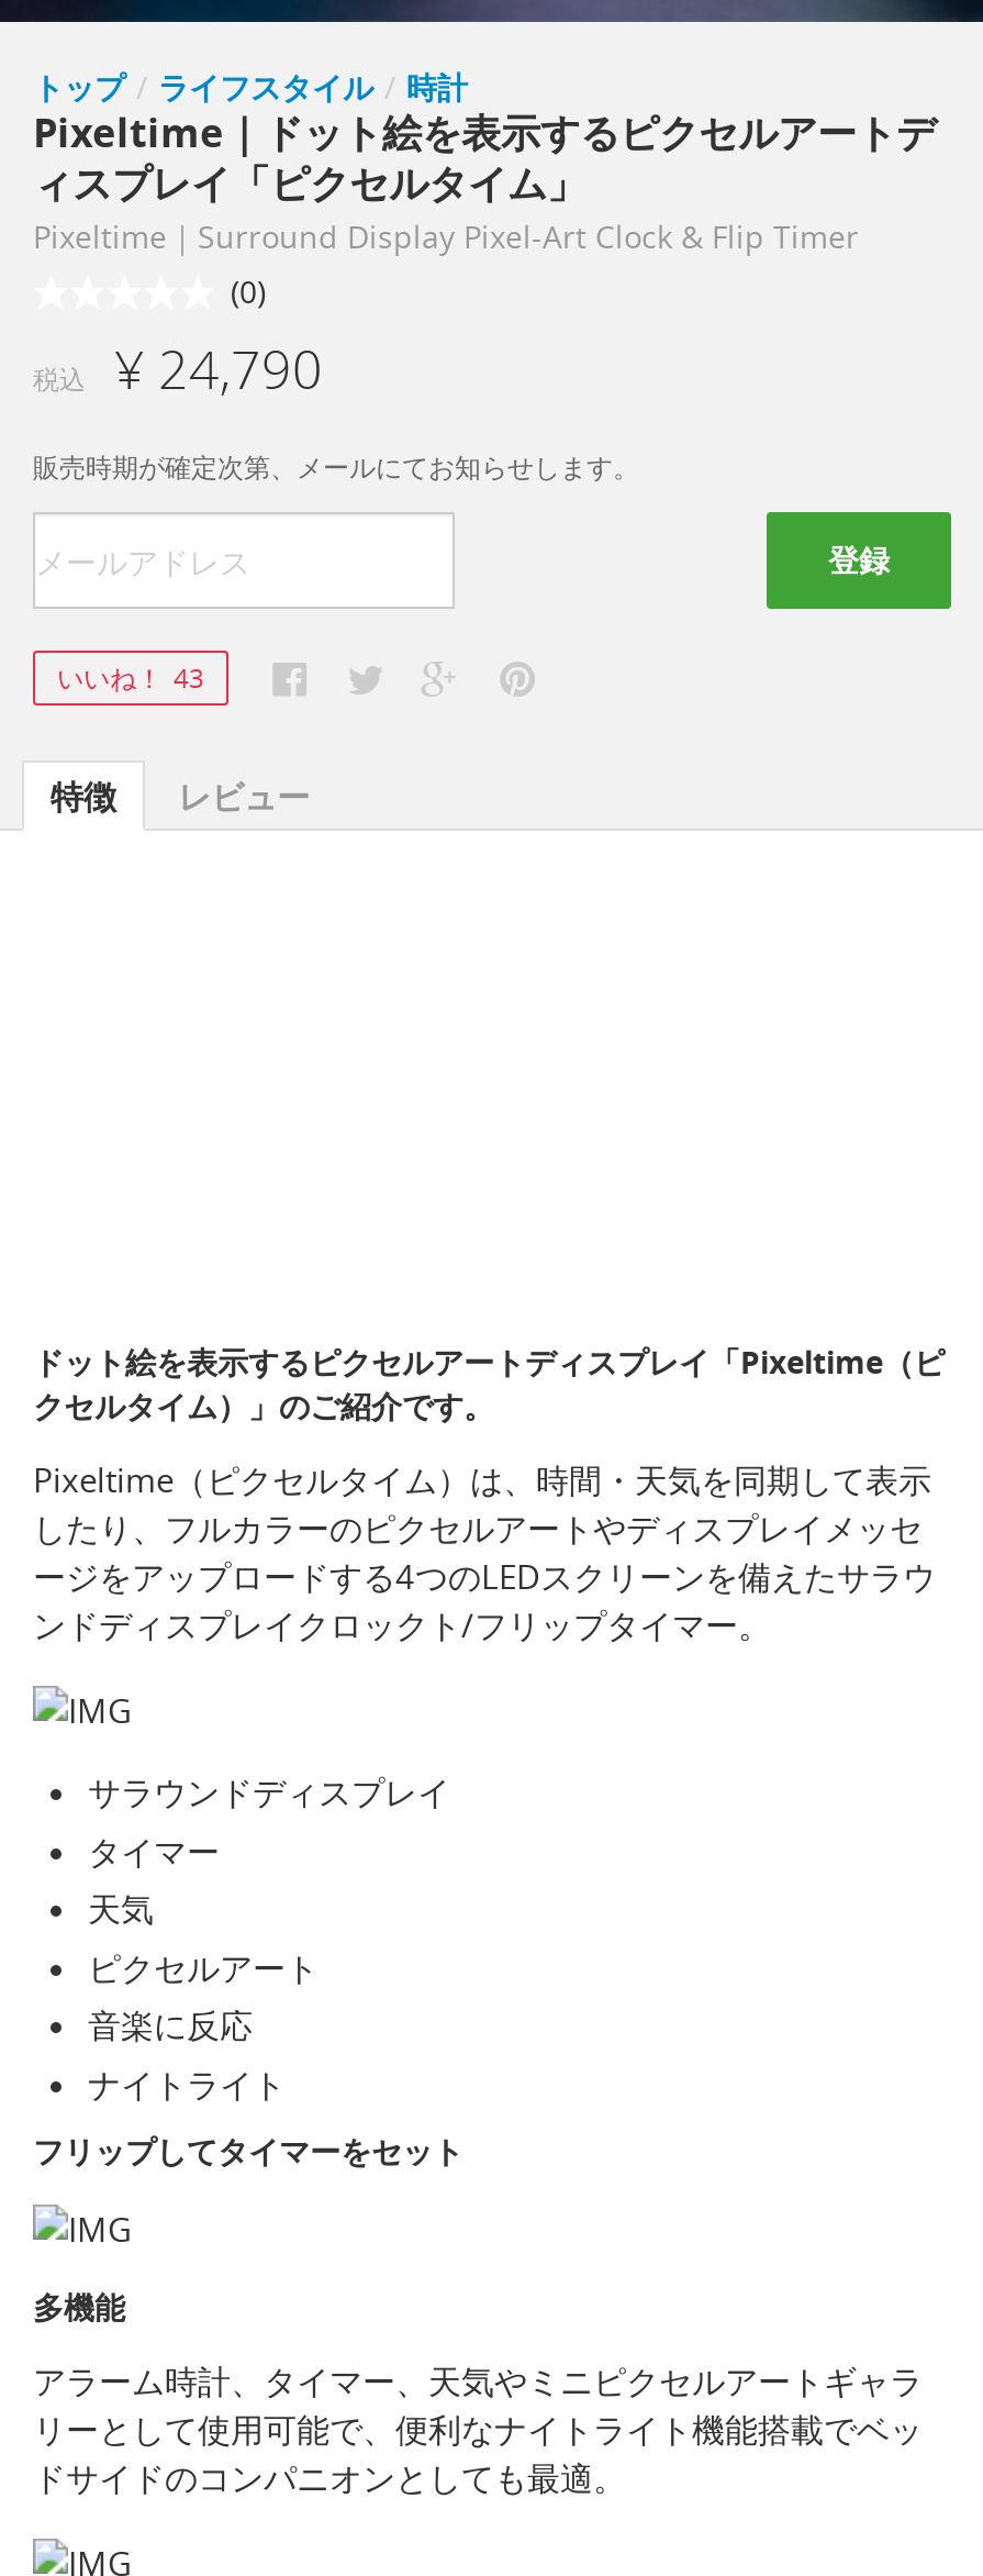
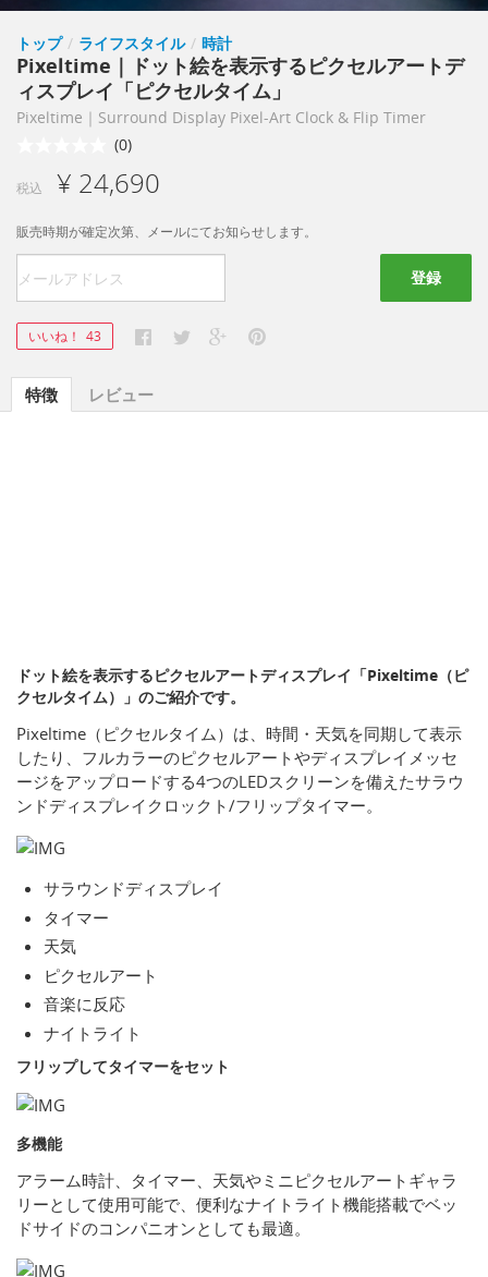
- 税込 ¥ 24,790
+ 税込 ¥ 24,690
